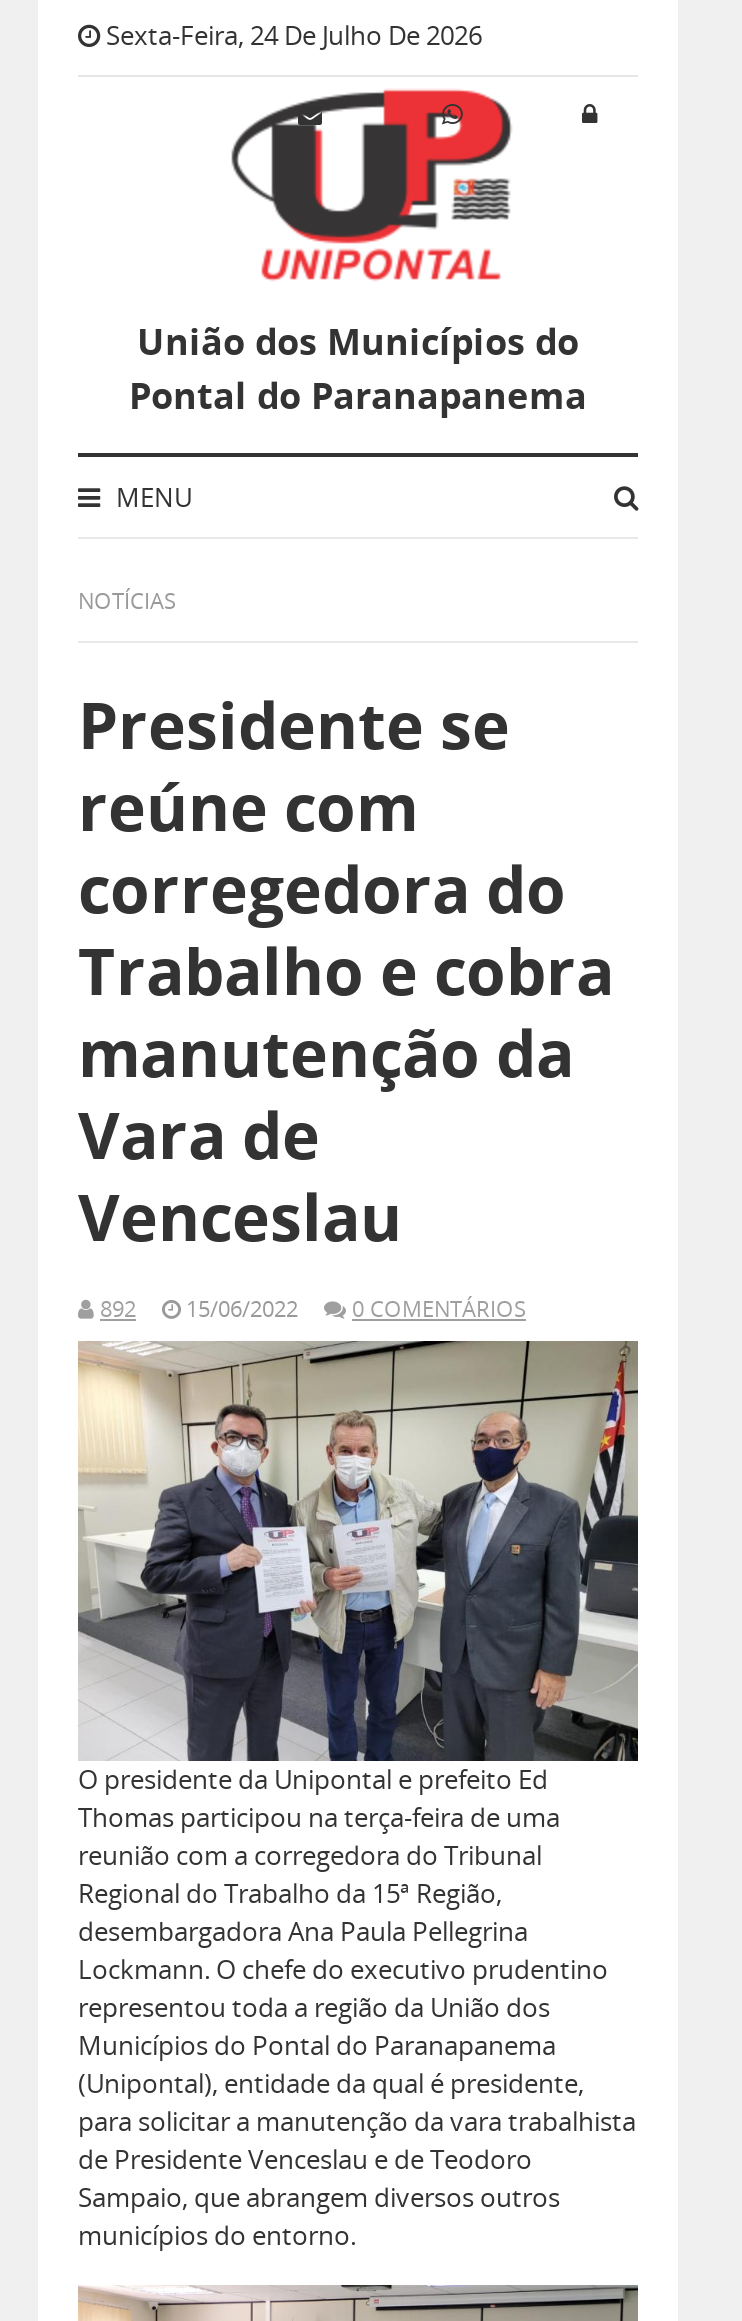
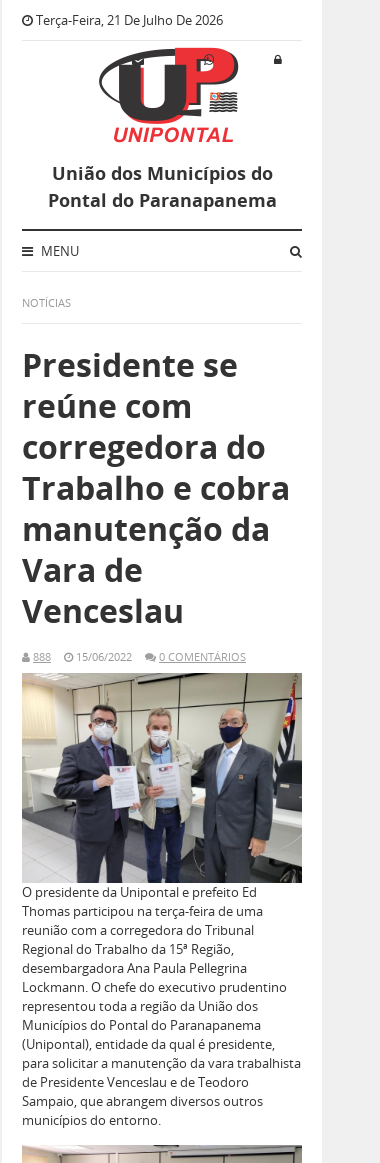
- Sexta-Feira, 24 De Julho De 2026
+ Terça-Feira, 21 De Julho De 2026

- 892 15/06/2022 0 COMENTÁRIOS
+ 888 15/06/2022 0 COMENTÁRIOS
